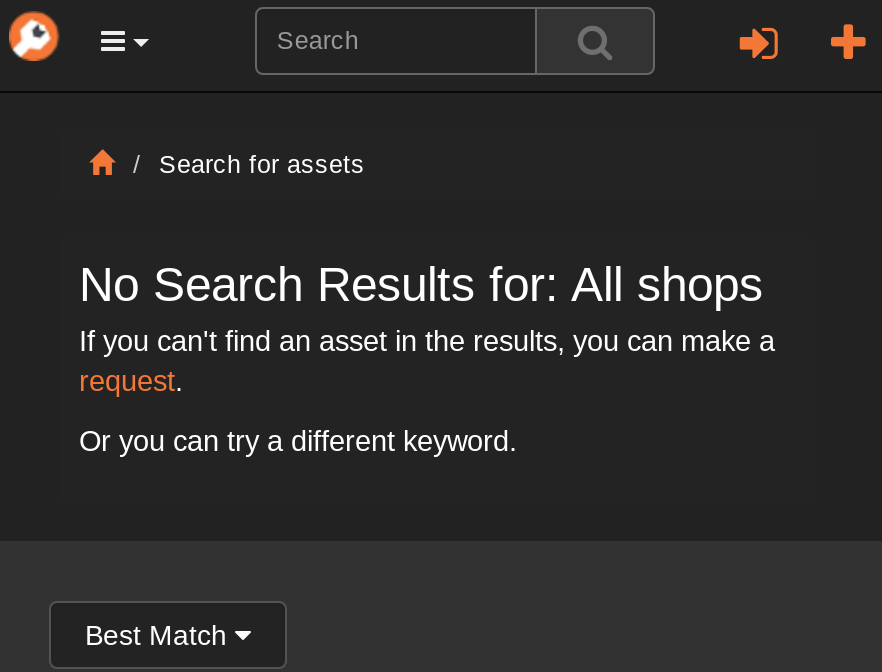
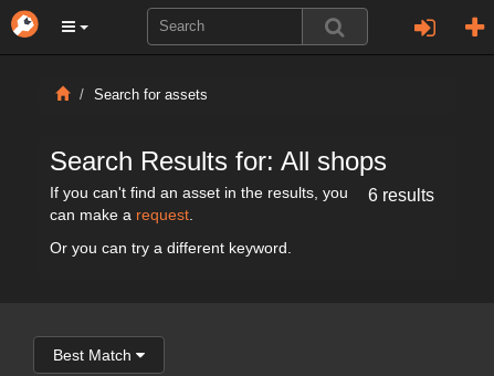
- No Search Results for: All shops
- If you can't find an asset in the results, you can make a
- request.
+ Search Results for: All shops
+ 6 results
+ If you can't find an asset in the results, you
+ can make a request.
